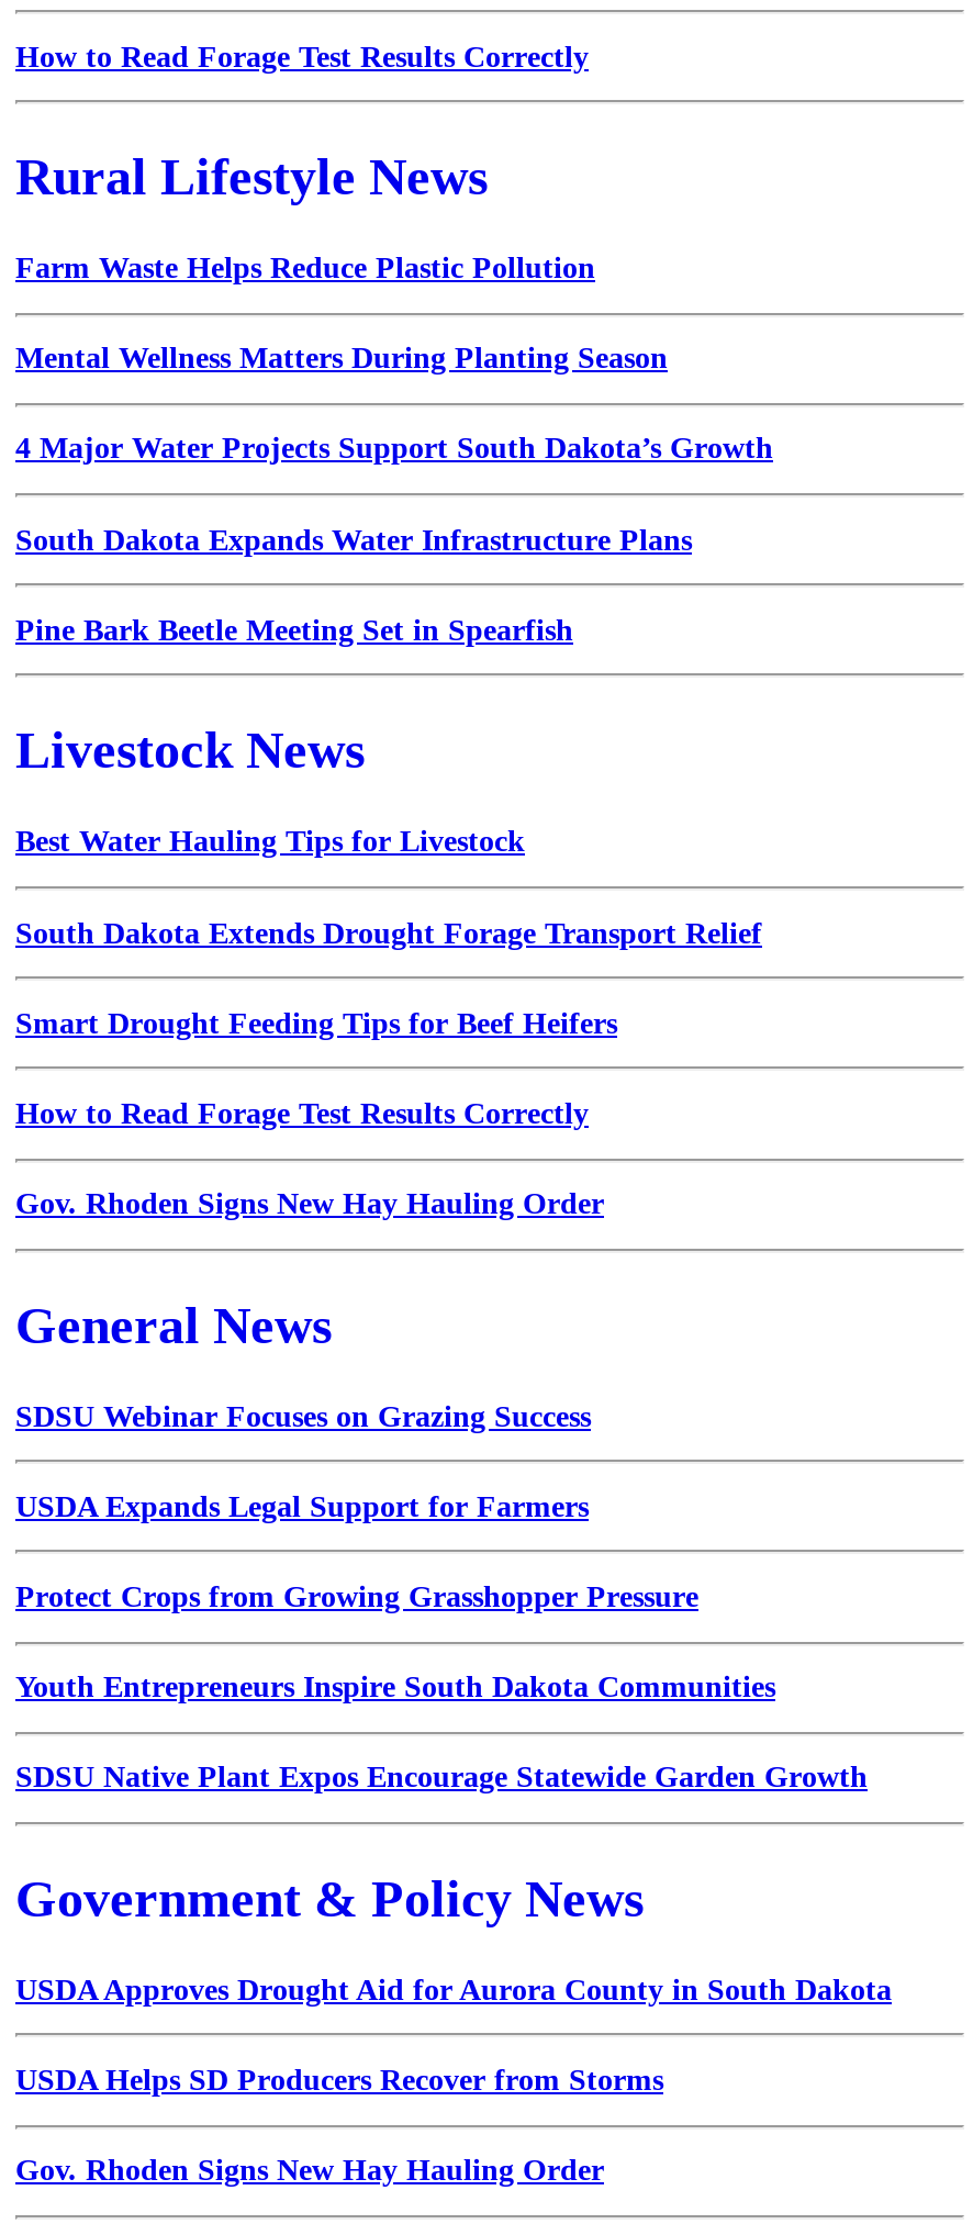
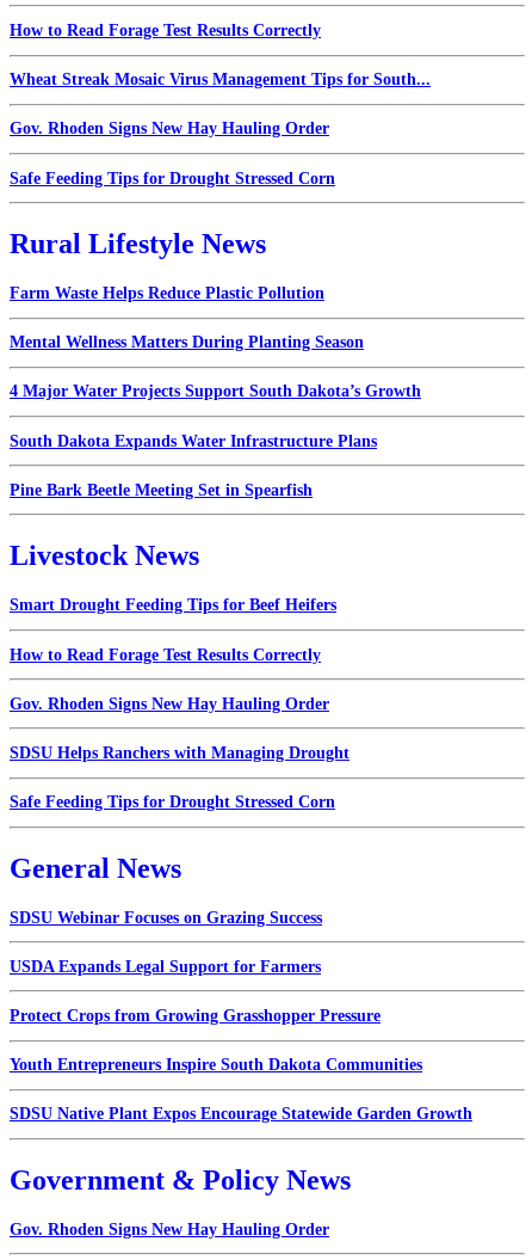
+ Wheat Streak Mosaic Virus Management Tips for South...
+ Gov. Rhoden Signs New Hay Hauling Order
+ Safe Feeding Tips for Drought Stressed Corn

moved down: Rural Lifestyle News | Farm Waste Helps Reduce Plastic Pollution | Mental Wellness Matters During Planting Season | 4 Major Water Projects Support South Dakota’s Growth | South Dakota Expands Water Infrastructure Plans | Pine Bark Beetle Meeting Set in Spearfish | Livestock News

- Best Water Hauling Tips for Livestock
- South Dakota Extends Drought Forage Transport Relief

+ SDSU Helps Ranchers with Managing Drought
+ Safe Feeding Tips for Drought Stressed Corn

moved down: General News | SDSU Webinar Focuses on Grazing Success | USDA Expands Legal Support for Farmers | Protect Crops from Growing Grasshopper Pressure | Youth Entrepreneurs Inspire South Dakota Communities | SDSU Native Plant Expos Encourage Statewide Garden Growth | Government & Policy News

- USDA Approves Drought Aid for Aurora County in South Dakota
- USDA Helps SD Producers Recover from Storms
